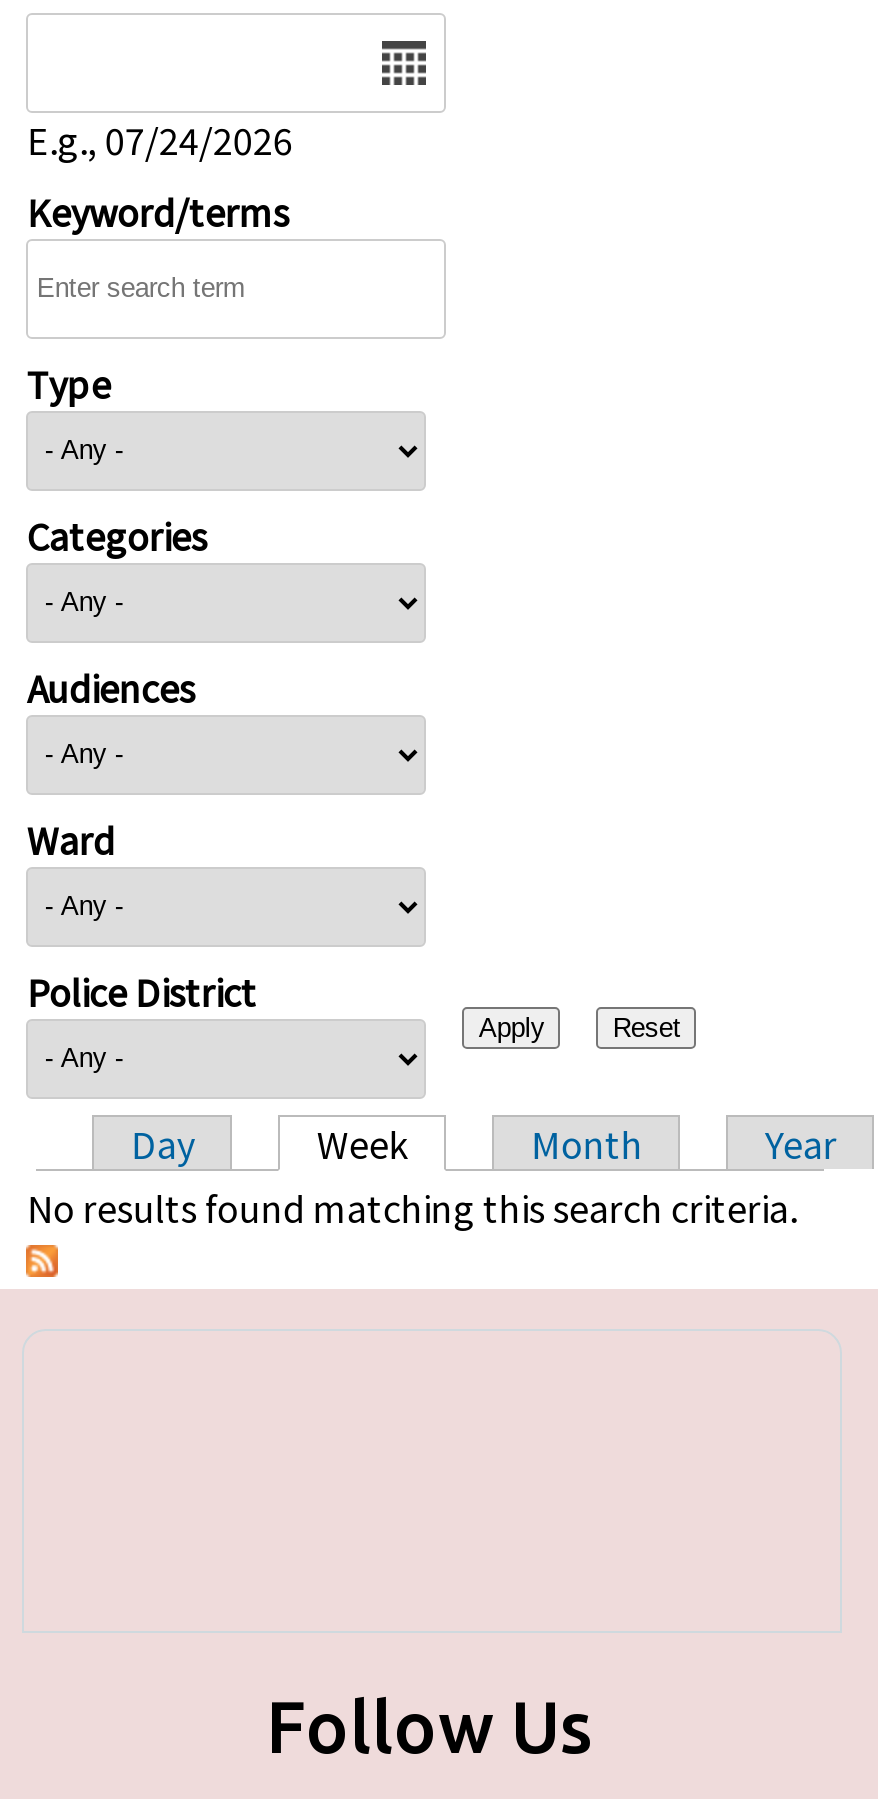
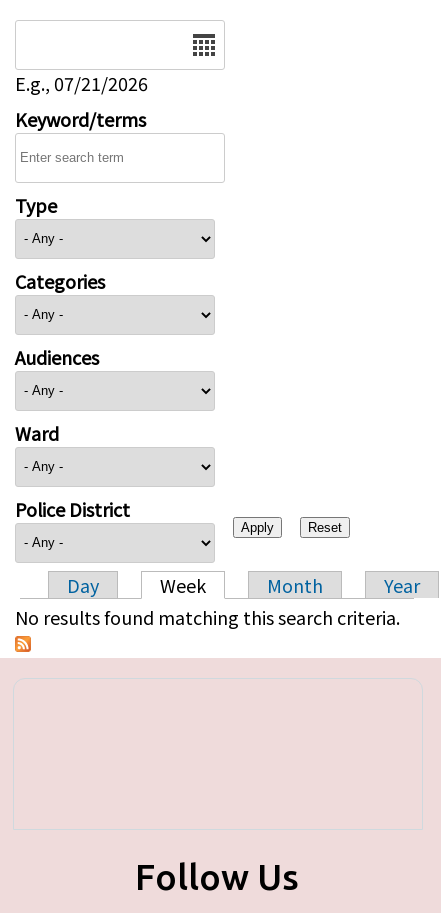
- E.g., 07/24/2026
+ E.g., 07/21/2026
